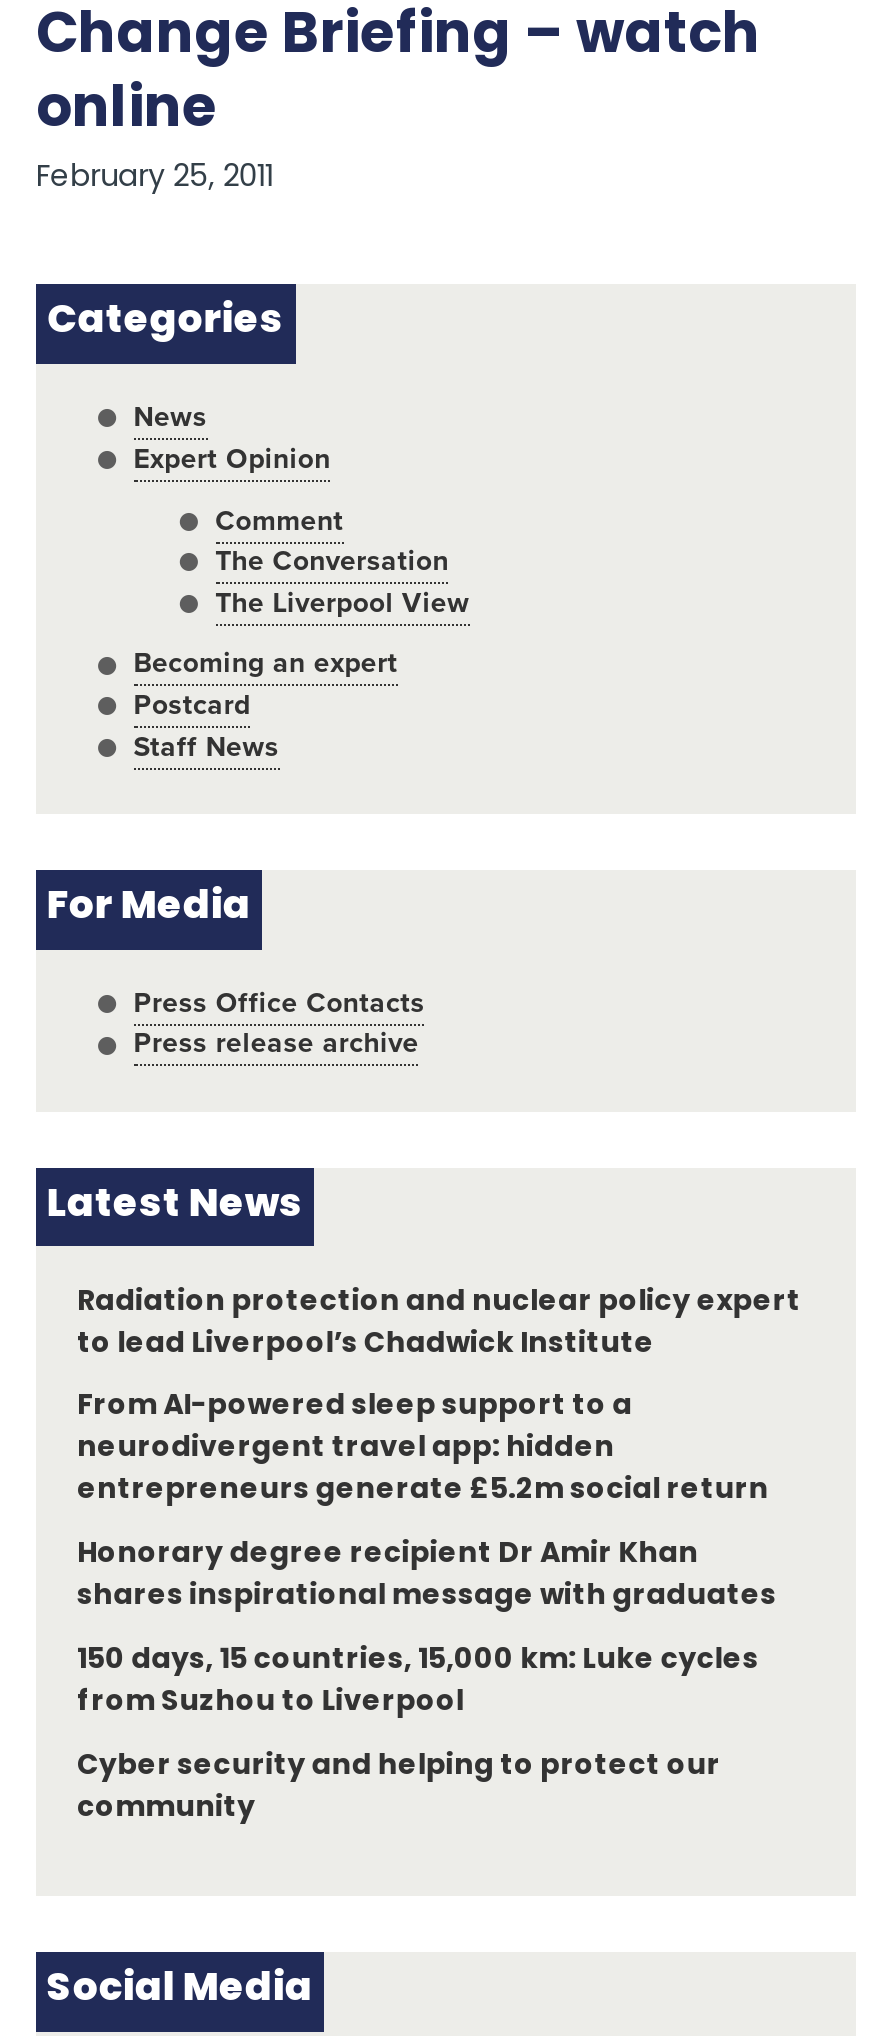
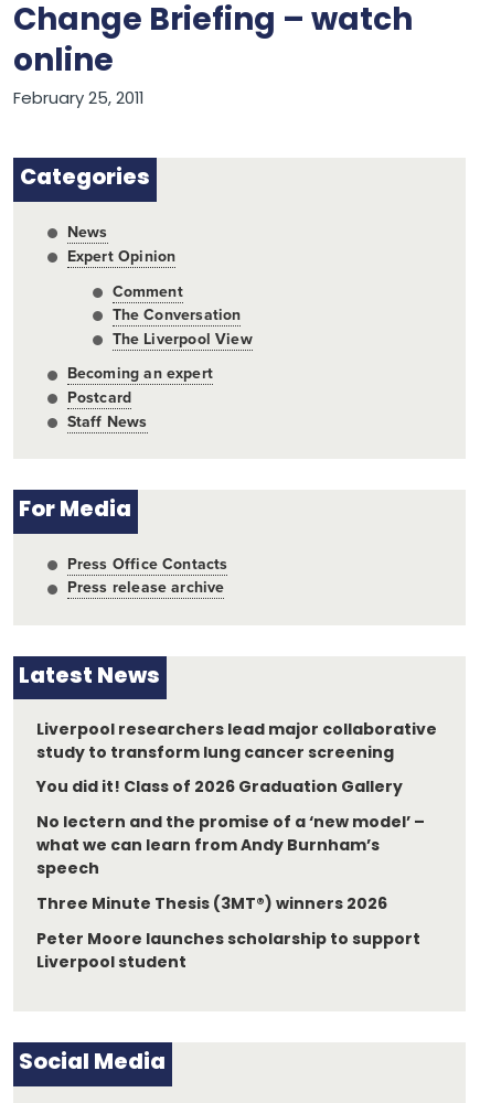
- Radiation protection and nuclear policy expert
- to lead Liverpool’s Chadwick Institute
+ Liverpool researchers lead major collaborative
+ study to transform lung cancer screening

- From AI-powered sleep support to a
- neurodivergent travel app: hidden
- entrepreneurs generate £5.2m social return
+ You did it! Class of 2026 Graduation Gallery

- Honorary degree recipient Dr Amir Khan
- shares inspirational message with graduates
+ No lectern and the promise of a ‘new model’ –
+ what we can learn from Andy Burnham’s
+ speech

- 150 days, 15 countries, 15,000 km: Luke cycles
- from Suzhou to Liverpool
+ Three Minute Thesis (3MT®) winners 2026

- Cyber security and helping to protect our
- community
+ Peter Moore launches scholarship to support
+ Liverpool student
